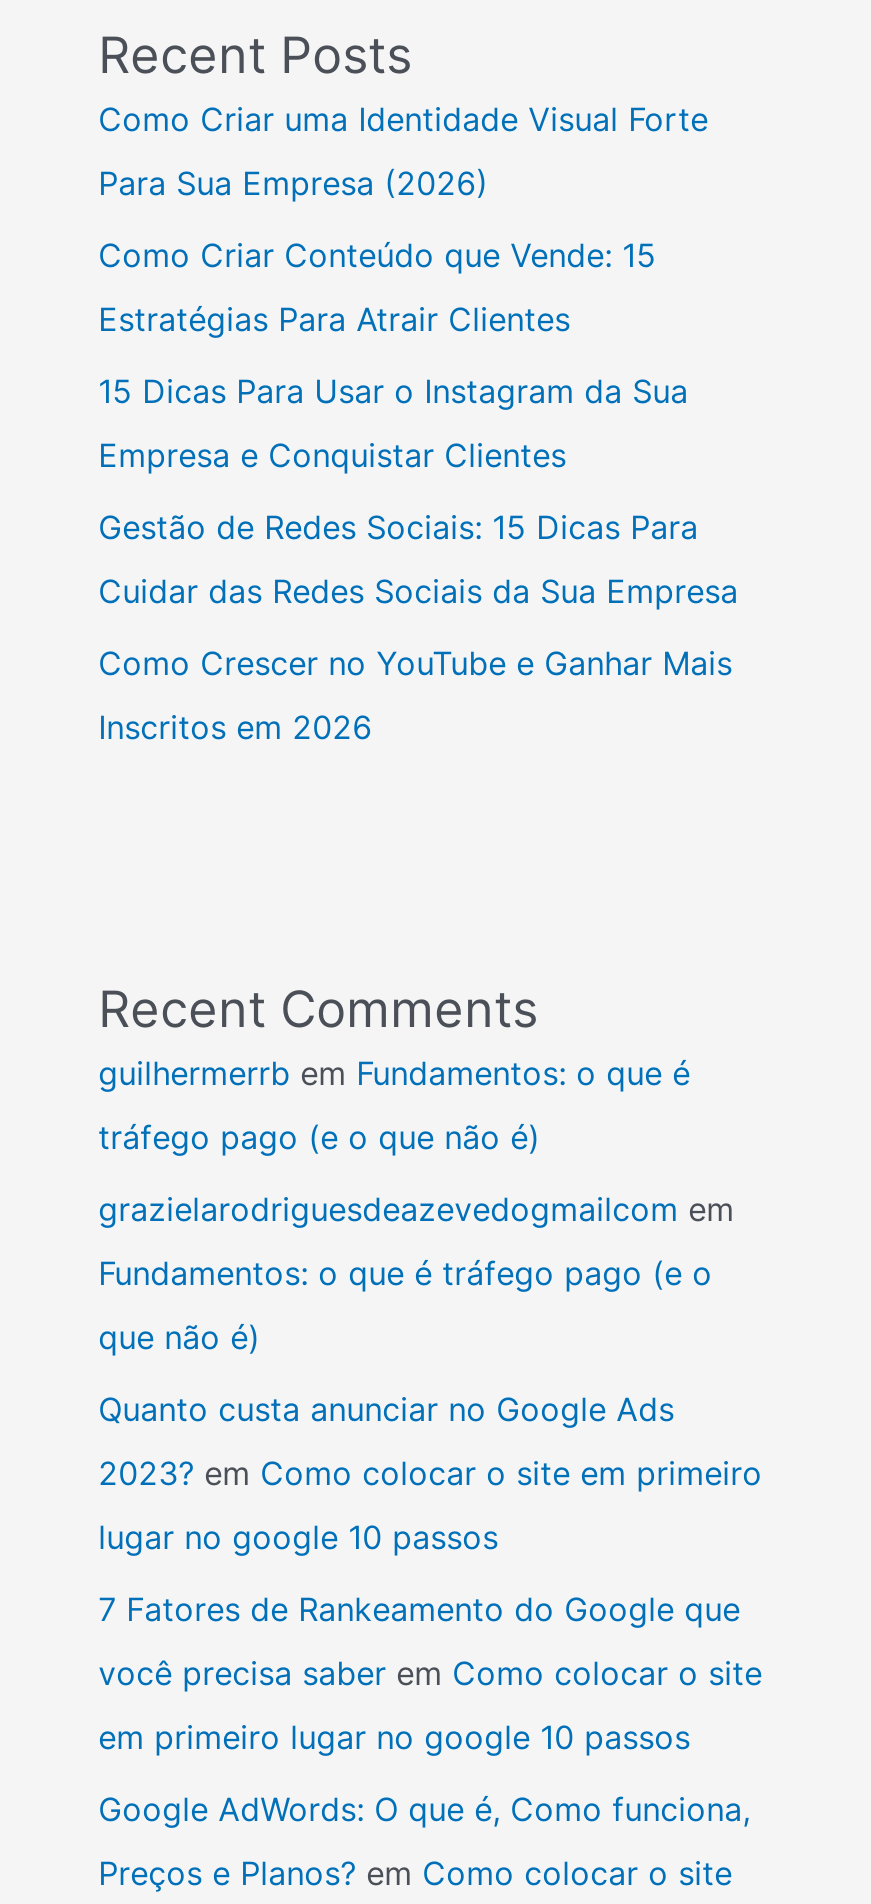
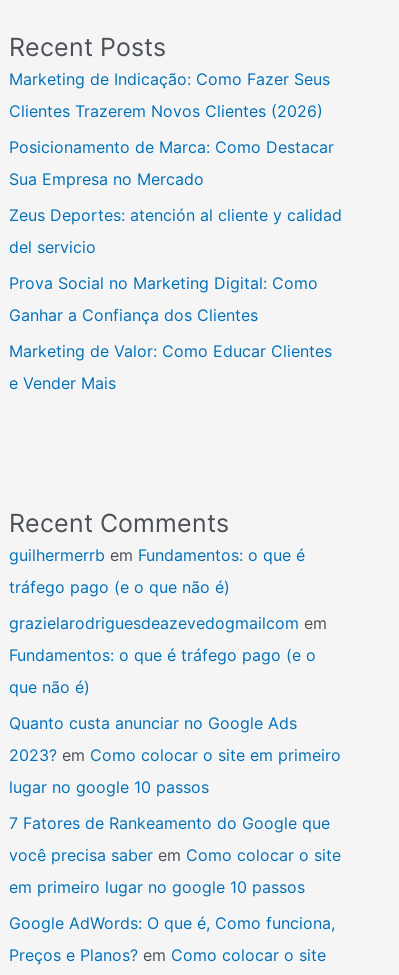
- Como Criar uma Identidade Visual Forte
+ Marketing de Indicação: Como Fazer Seus

- Para Sua Empresa (2026)
+ Clientes Trazerem Novos Clientes (2026)

- Como Criar Conteúdo que Vende: 15
+ Posicionamento de Marca: Como Destacar

- Estratégias Para Atrair Clientes
+ Sua Empresa no Mercado

- 15 Dicas Para Usar o Instagram da Sua
+ Zeus Deportes: atención al cliente y calidad

- Empresa e Conquistar Clientes
+ del servicio

- Gestão de Redes Sociais: 15 Dicas Para
+ Prova Social no Marketing Digital: Como

- Cuidar das Redes Sociais da Sua Empresa
+ Ganhar a Confiança dos Clientes

- Como Crescer no YouTube e Ganhar Mais
+ Marketing de Valor: Como Educar Clientes

- Inscritos em 2026
+ e Vender Mais
